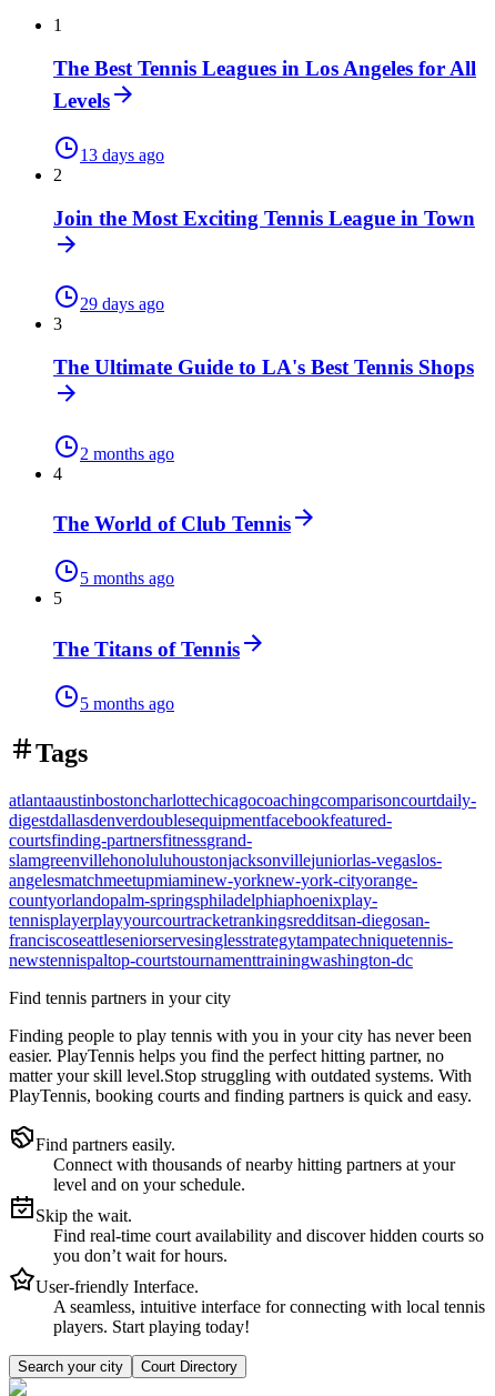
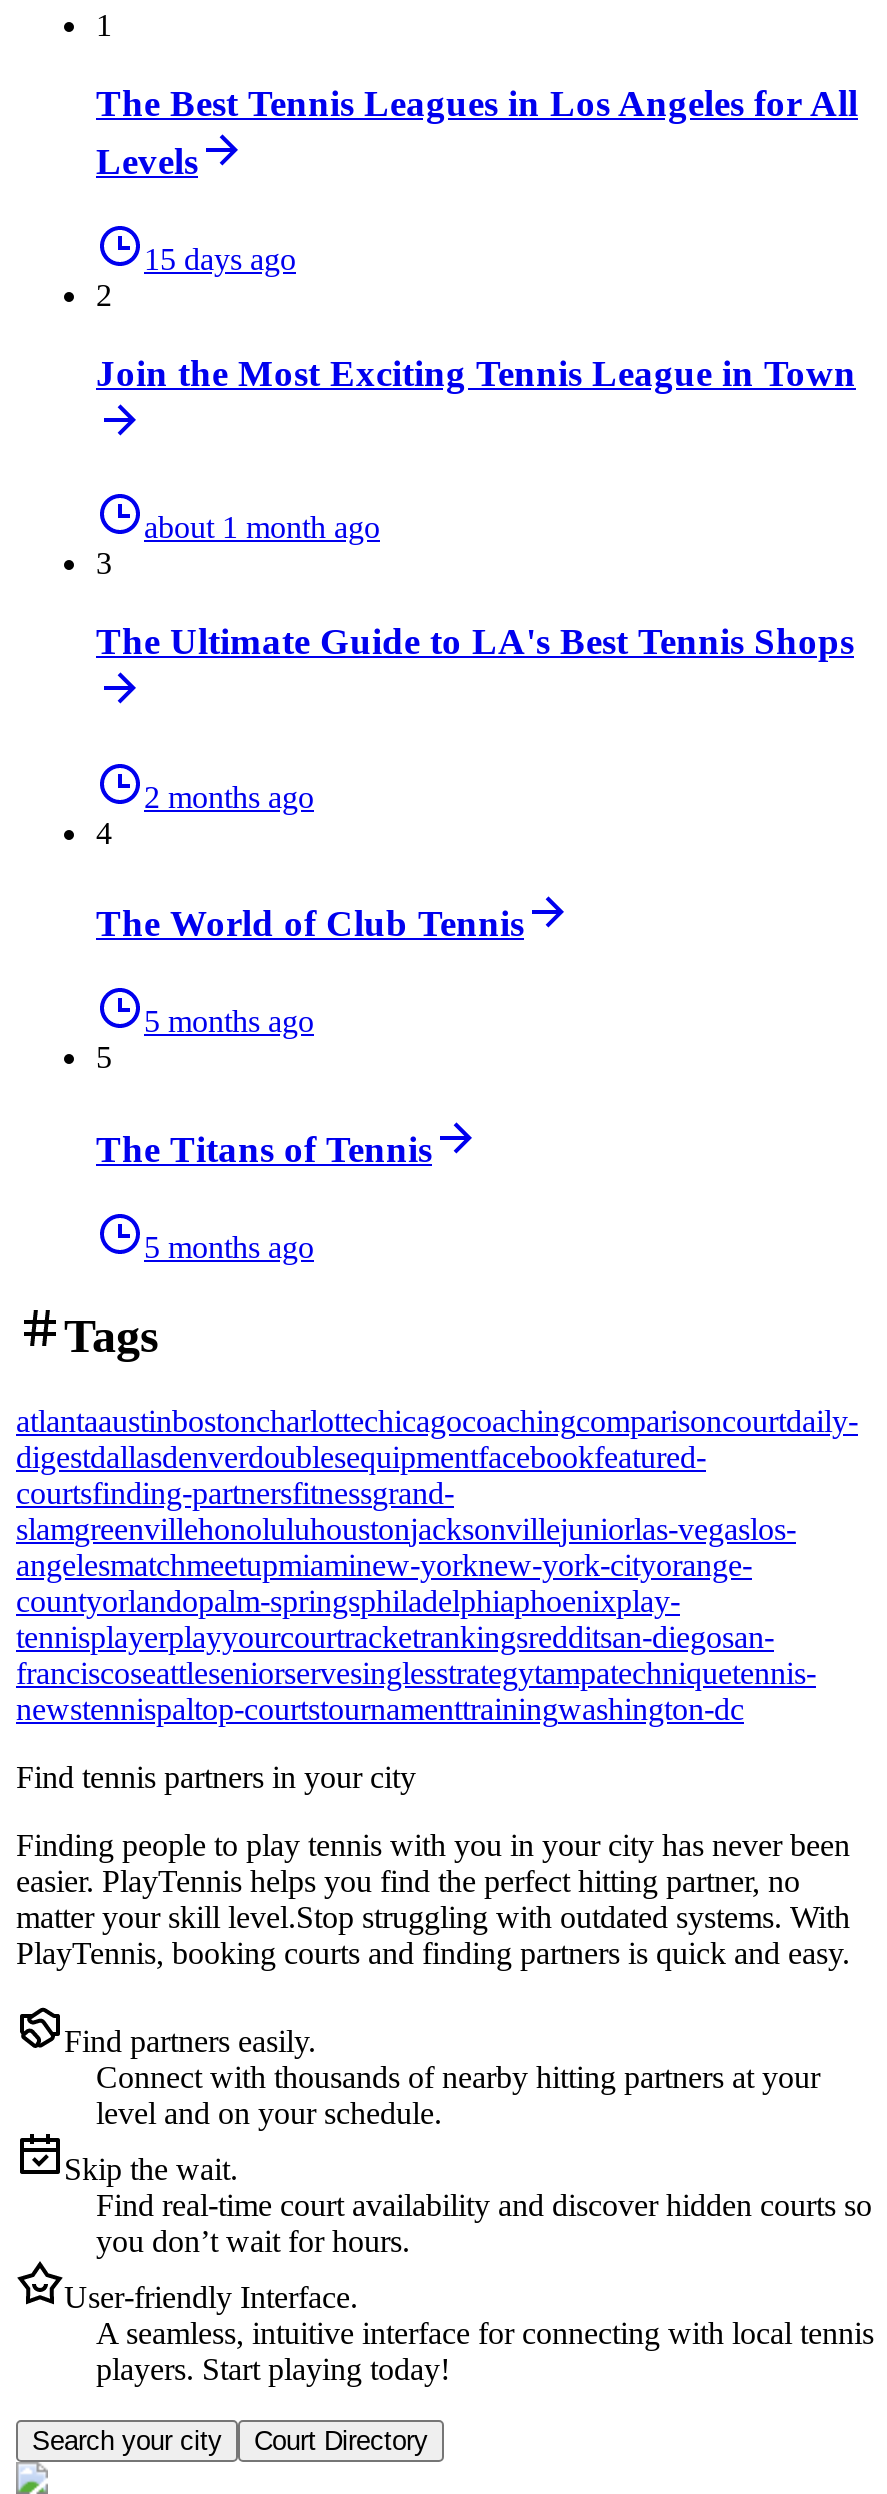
- 13 days ago
+ 15 days ago

- 29 days ago
+ about 1 month ago
